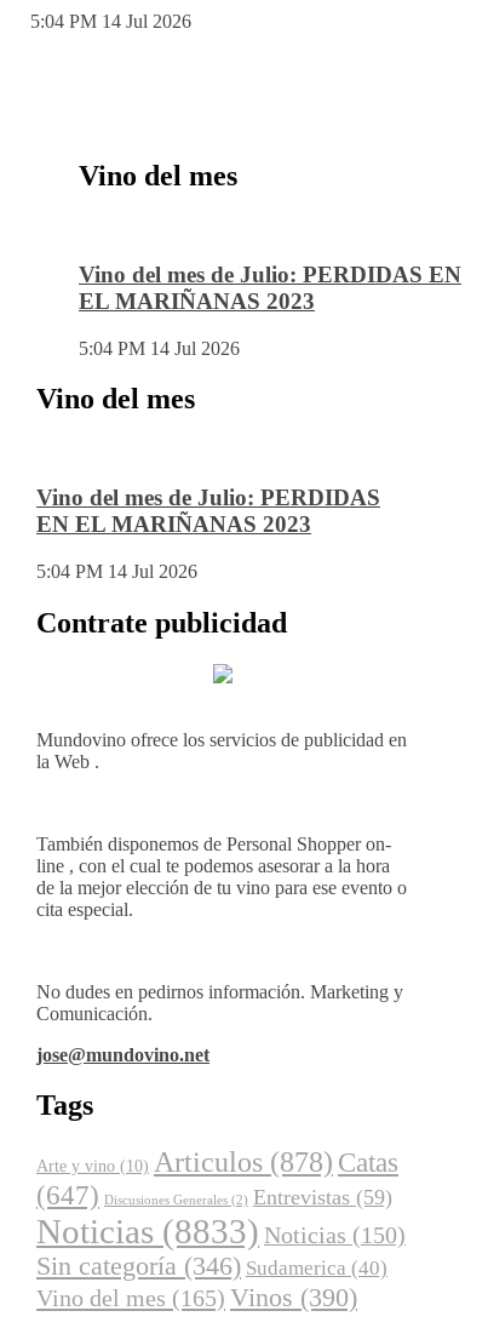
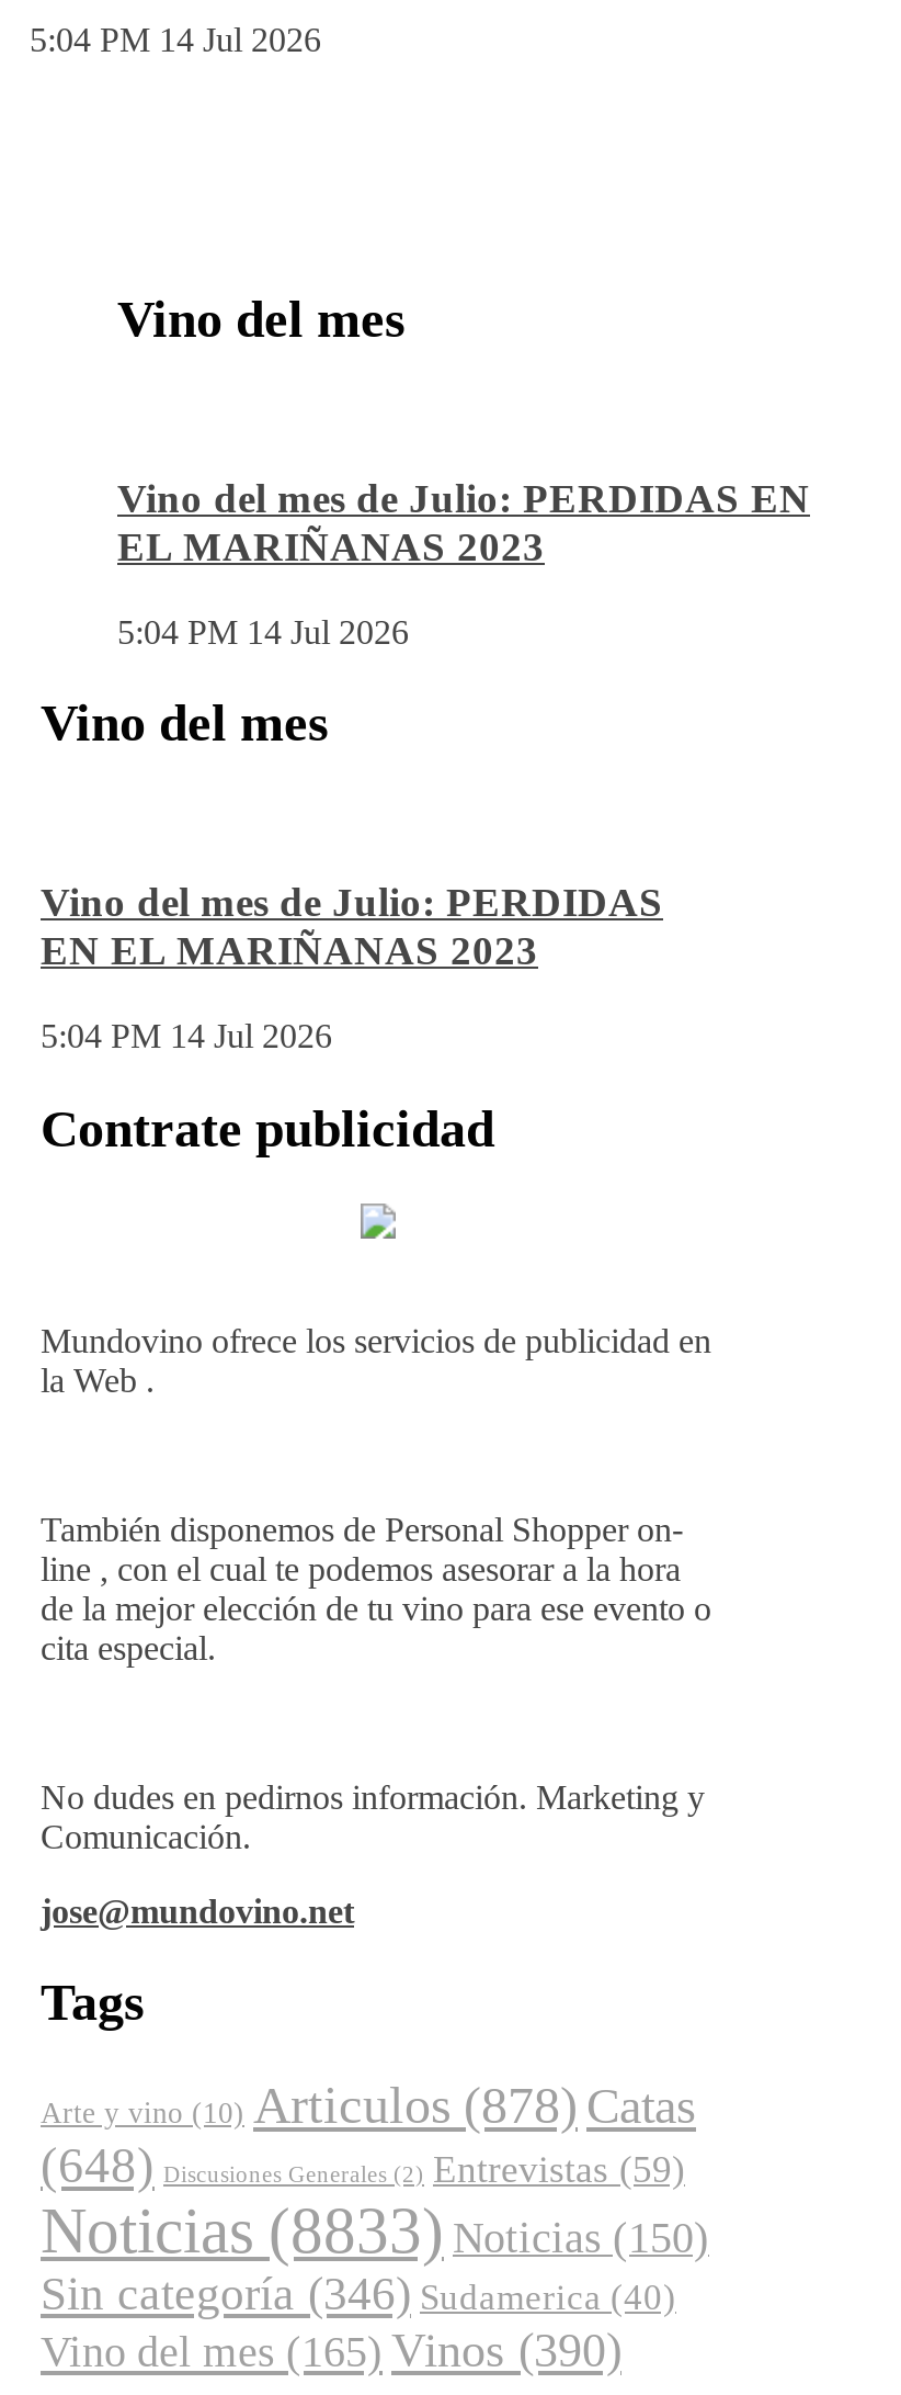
- (647) Discusiones Generales(2) Entrevistas (59)
+ (648) Discusiones Generales(2) Entrevistas (59)
